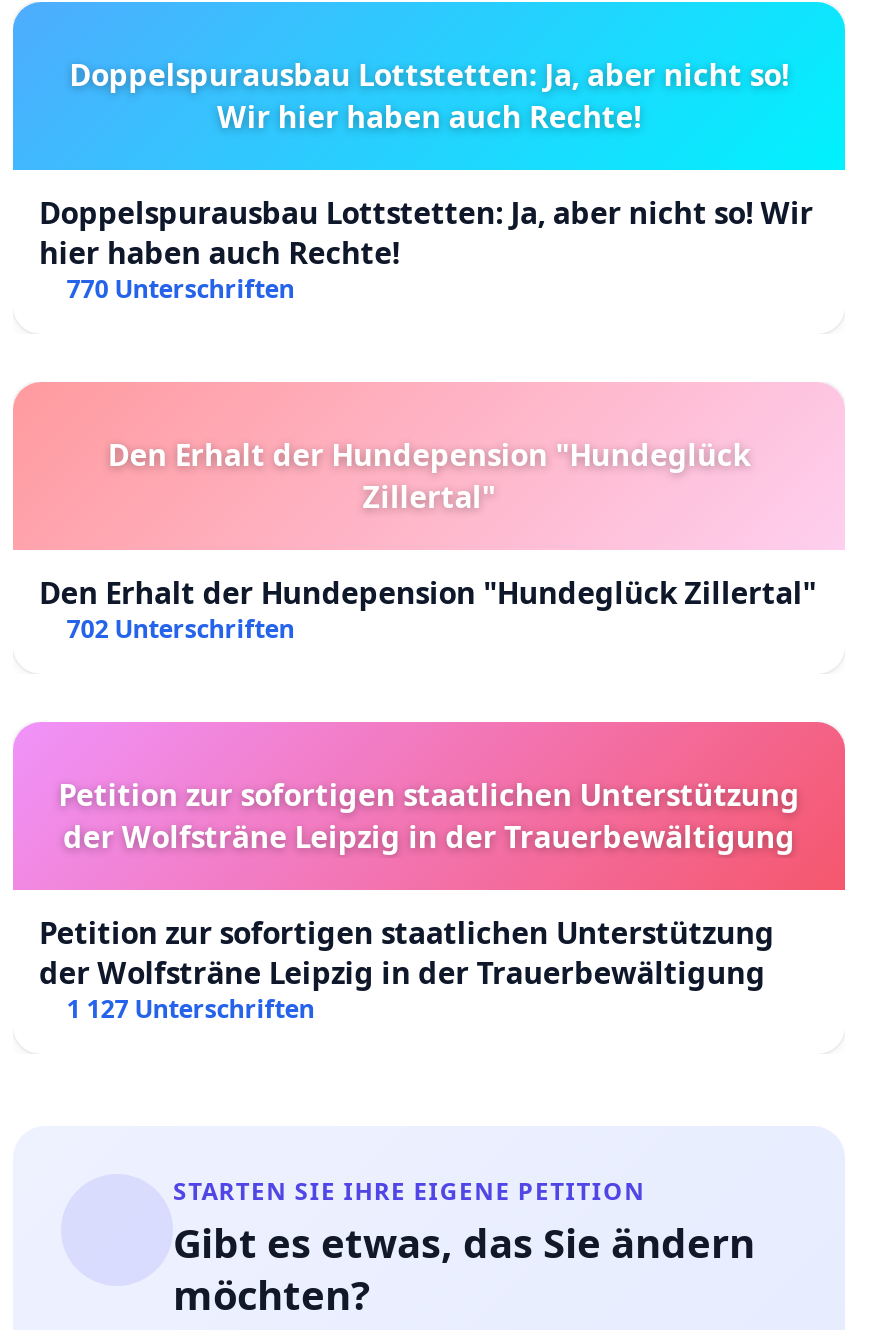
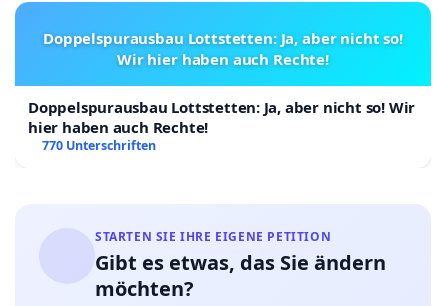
- [image]
- Den Erhalt der Hundepension "Hundeglück
- Zillertal"
- Den Erhalt der Hundepension "Hundeglück Zillertal"
- 702 Unterschriften

- [image]
- Petition zur sofortigen staatlichen Unterstützung
- der Wolfsträne Leipzig in der Trauerbewältigung
- Petition zur sofortigen staatlichen Unterstützung
- der Wolfsträne Leipzig in der Trauerbewältigung
- 1 127 Unterschriften
